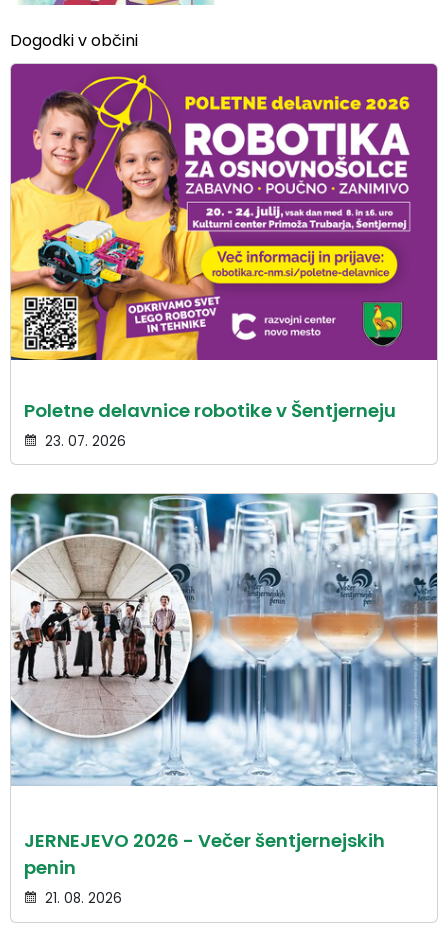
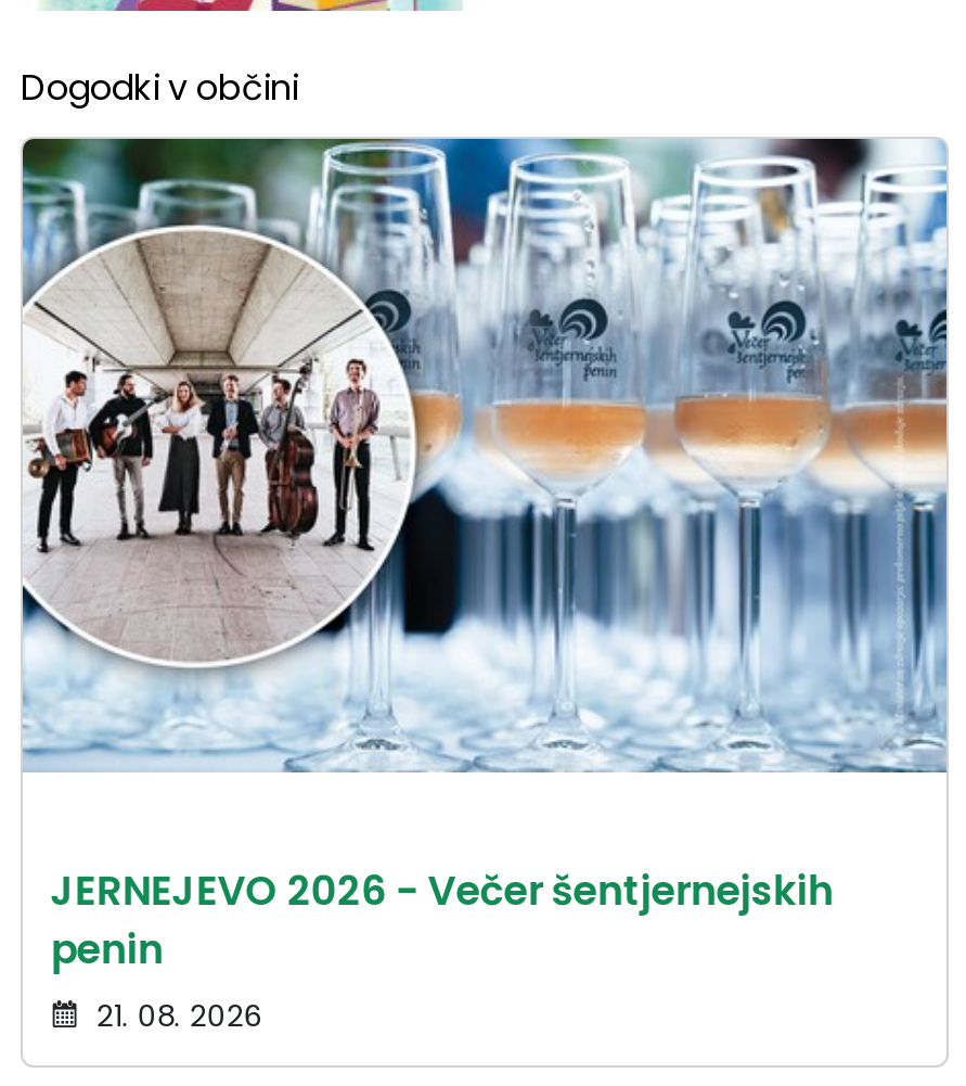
- [image]
- Poletne delavnice robotike v Šentjerneju
- 23. 07. 2026
